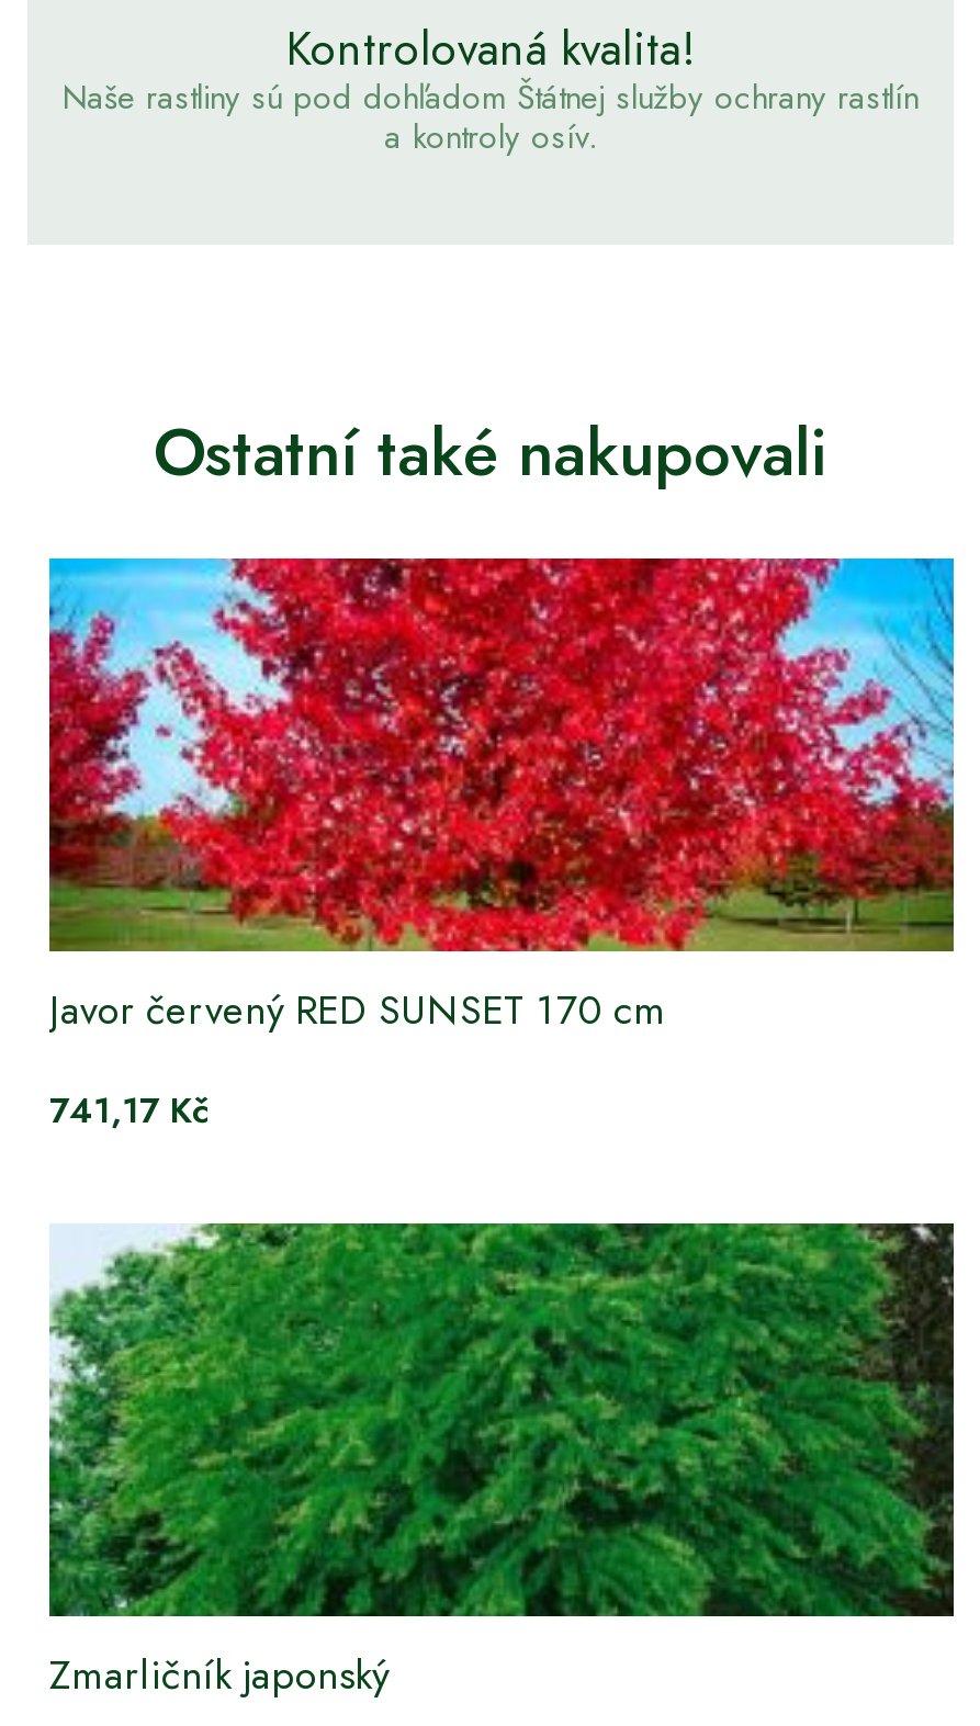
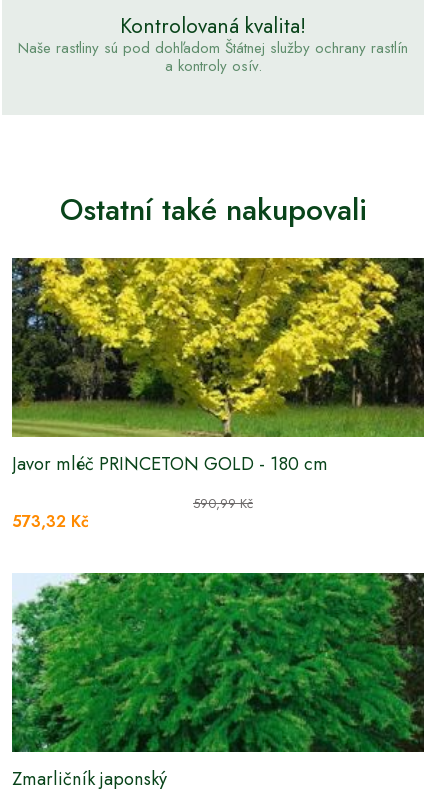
- [image]
- Javor červený RED SUNSET 170 cm
+ [image]
+ Javor mléč PRINCETON GOLD - 180 cm

- 741,17 Kč
+ 590,99 Kč
+ 573,32 Kč
